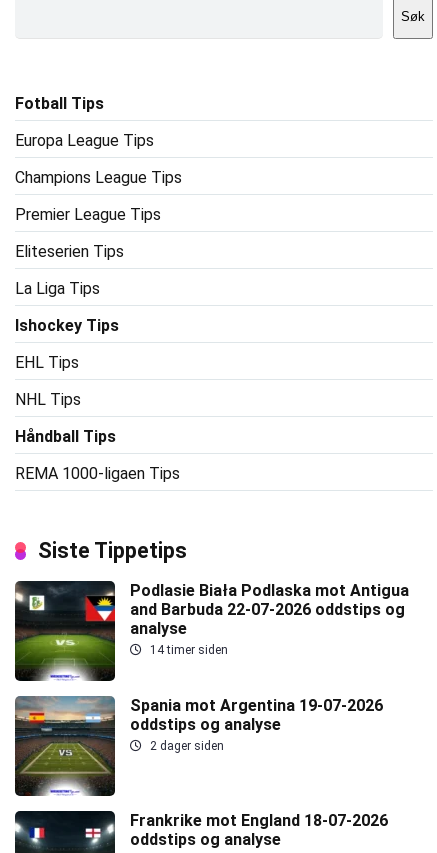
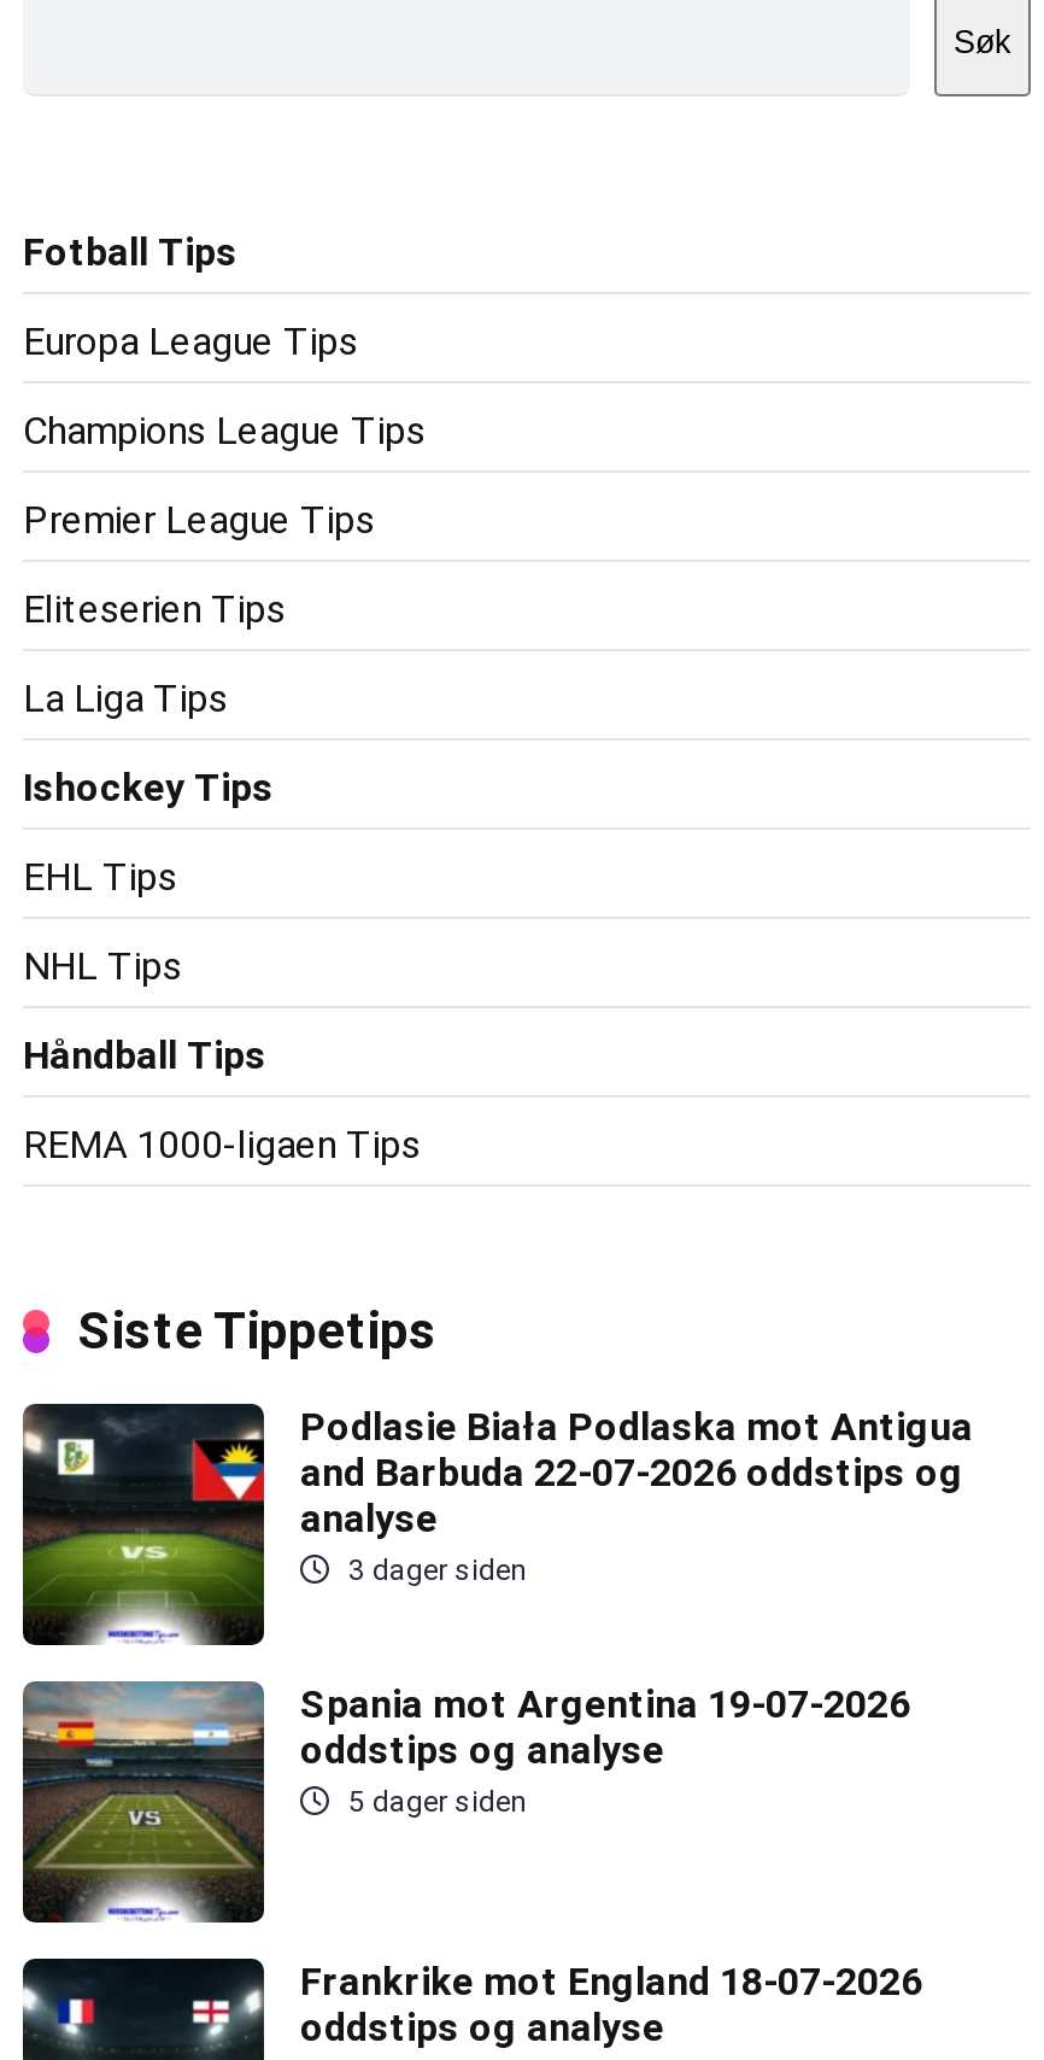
- 14 timer siden
+ 3 dager siden

- 2 dager siden
+ 5 dager siden
